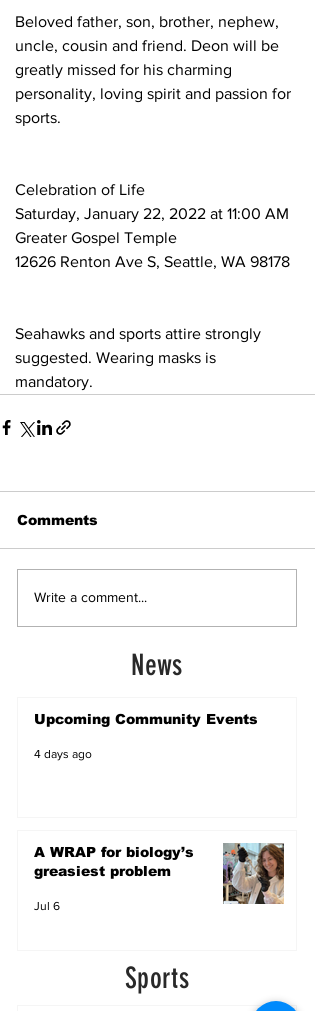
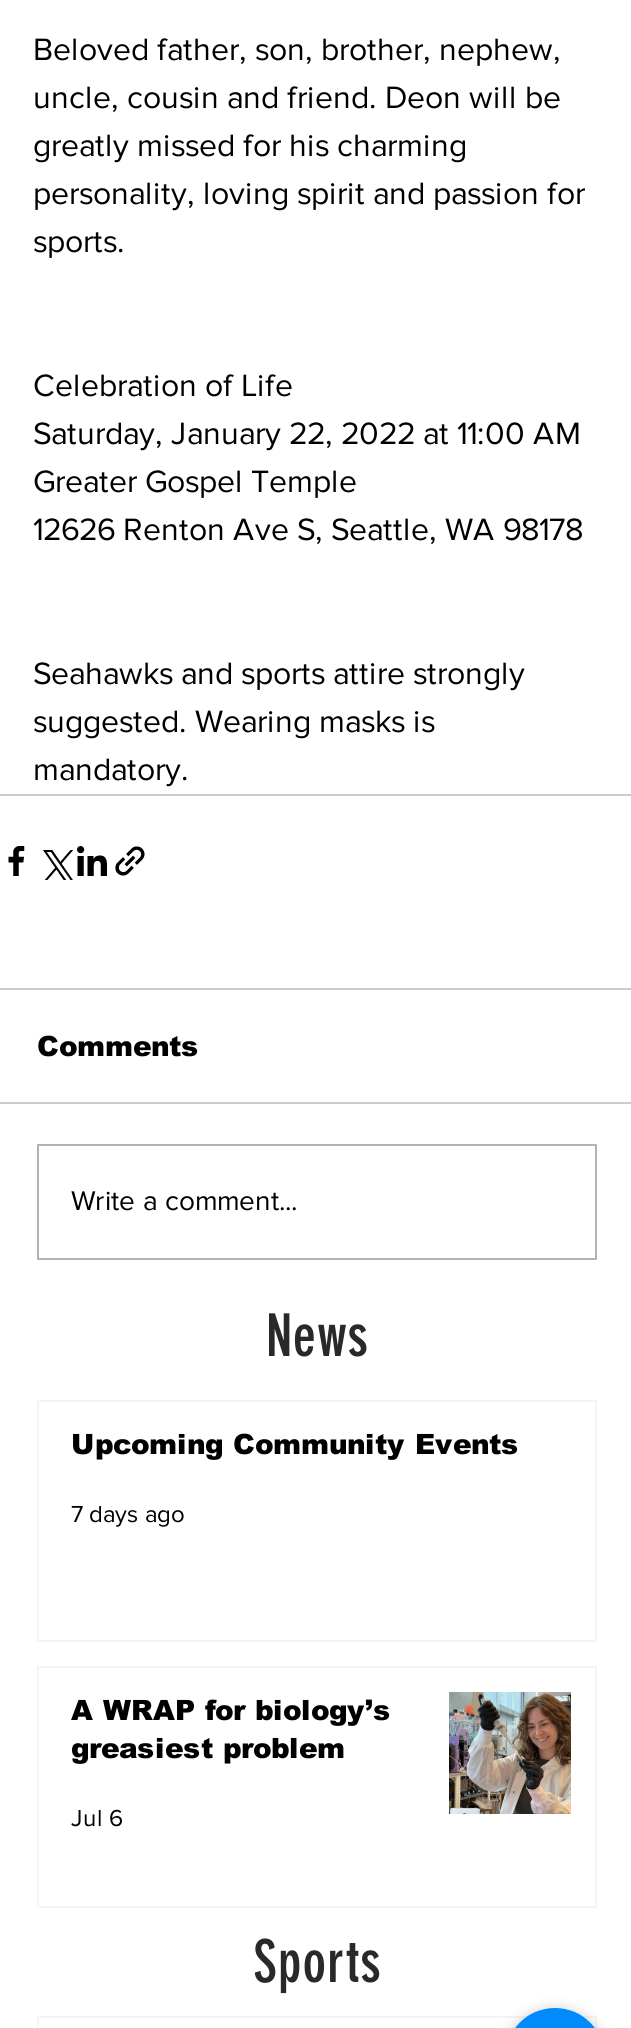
- 4 days ago
+ 7 days ago
